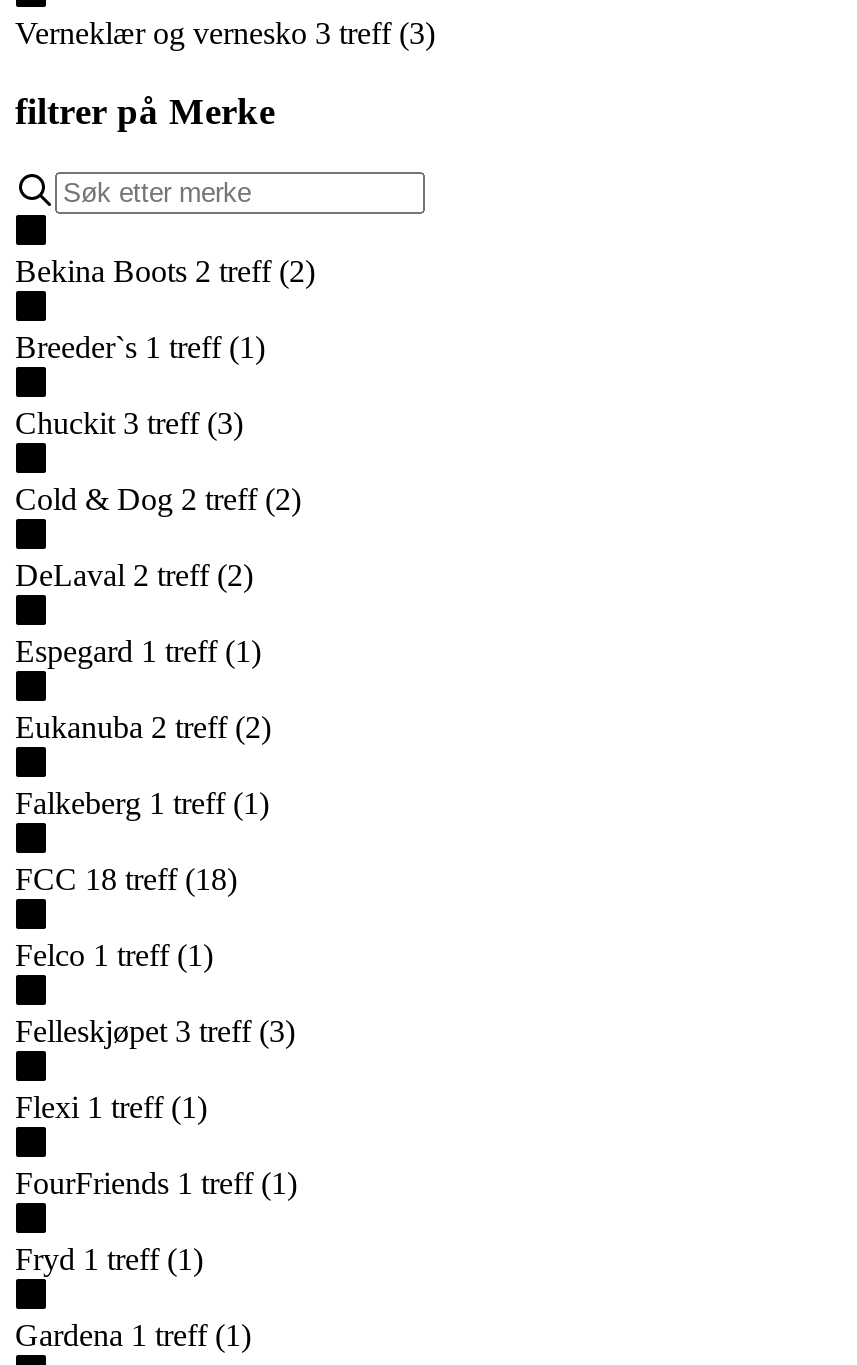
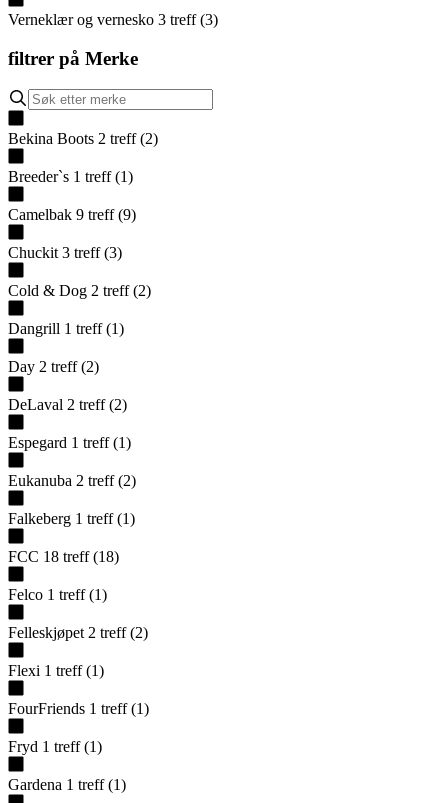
+ Camelbak 9 treff (9)

+ Dangrill 1 treff (1)
+ Day 2 treff (2)

- Felleskjøpet 3 treff (3)
+ Felleskjøpet 2 treff (2)
